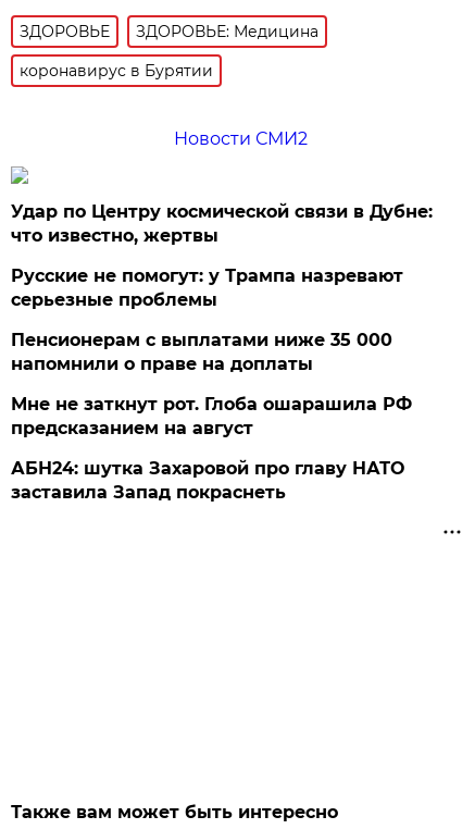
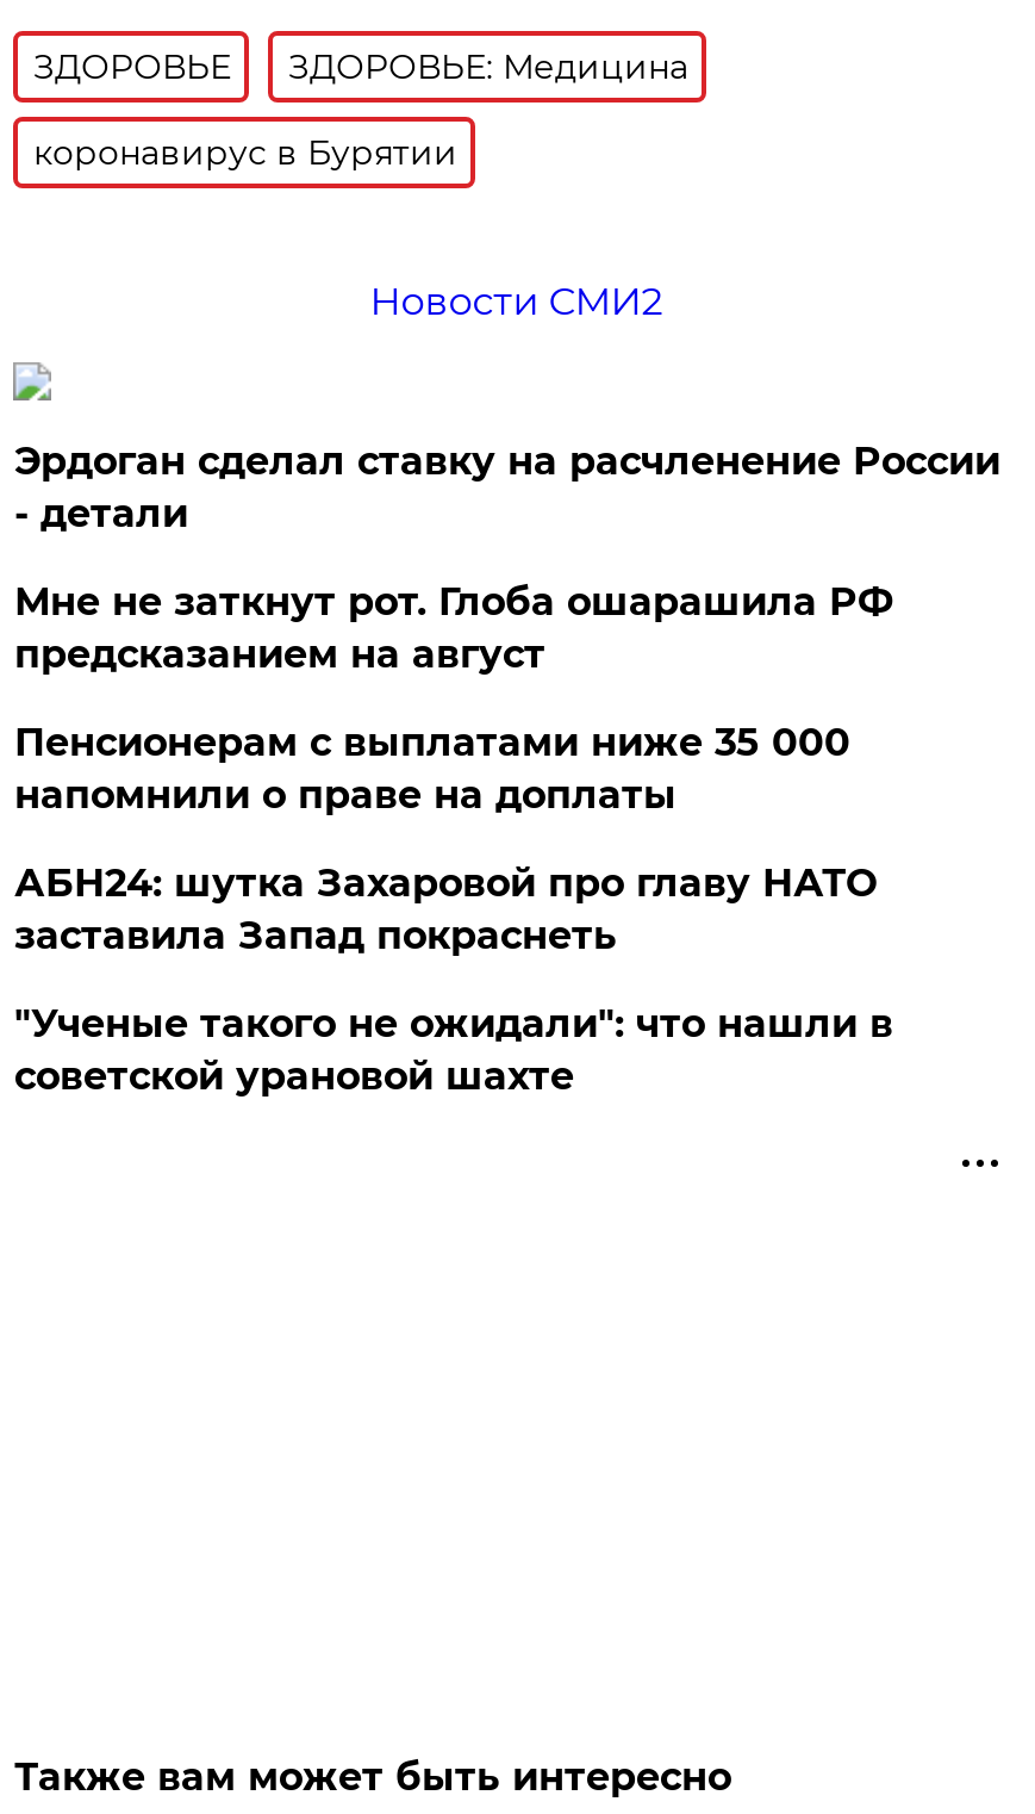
- Удар по Центру космической связи в Дубне:
- что известно, жертвы
+ Эрдоган сделал ставку на расчленение России
+ - детали

- Русские не помогут: у Трампа назревают
- серьезные проблемы

moved up: Мне не заткнут рот. Глоба ошарашила РФ | предсказанием на август

moved up: АБН24: шутка Захаровой про главу НАТО | заставила Запад покраснеть

+ "Ученые такого не ожидали": что нашли в
+ советской урановой шахте
